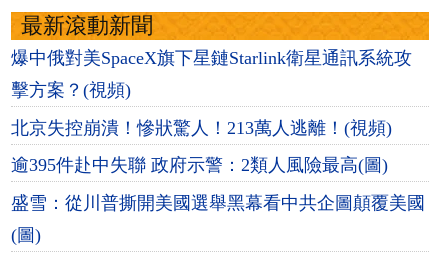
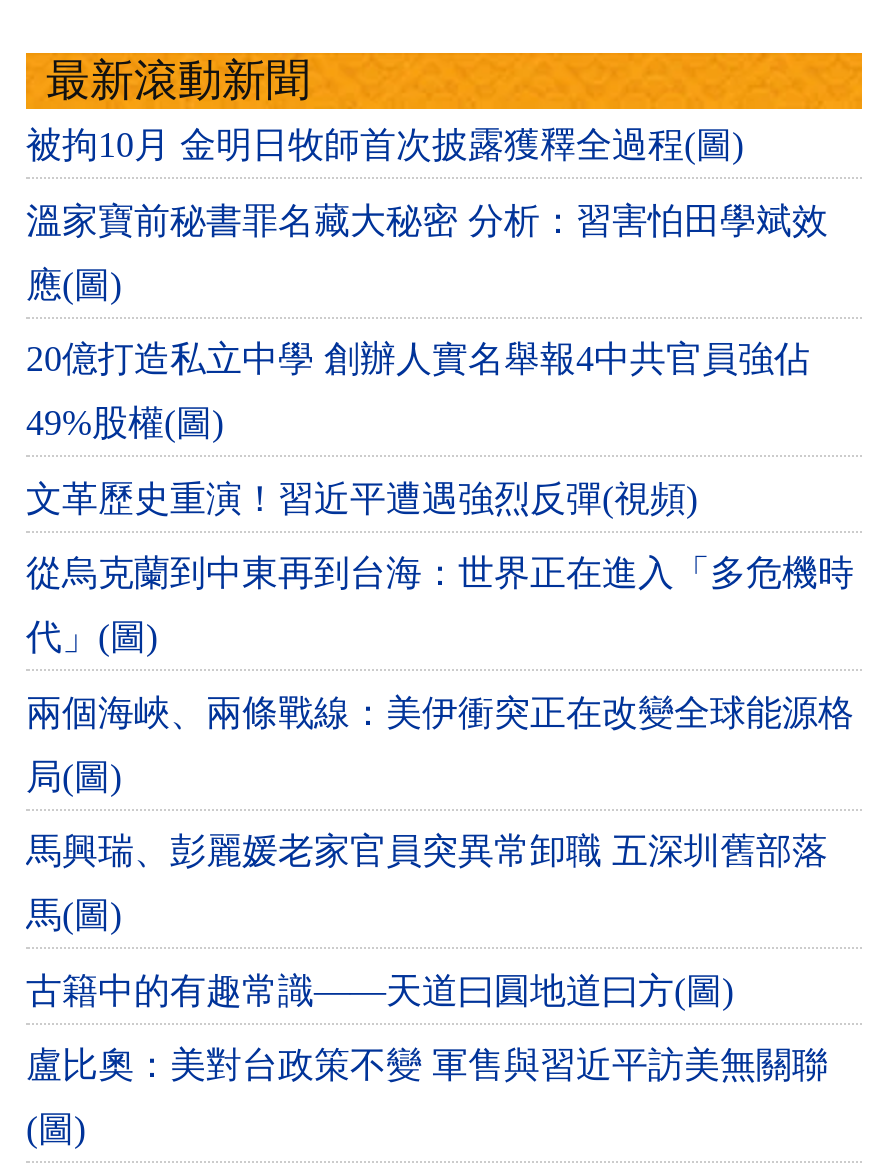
- 爆中俄對美SpaceX旗下星鏈Starlink衛星通訊系統攻
- 擊方案？(視頻)
- 北京失控崩潰！慘狀驚人！213萬人逃離！(視頻)
- 逾395件赴中失聯 政府示警：2類人風險最高(圖)
- 盛雪：從川普撕開美國選舉黑幕看中共企圖顛覆美國
+ 被拘10月 金明日牧師首次披露獲釋全過程(圖)
+ 溫家寶前秘書罪名藏大秘密 分析：習害怕田學斌效
+ 應(圖)
+ 20億打造私立中學 創辦人實名舉報4中共官員強佔
+ 49%股權(圖)
+ 文革歷史重演！習近平遭遇強烈反彈(視頻)
+ 從烏克蘭到中東再到台海：世界正在進入「多危機時
+ 代」(圖)
+ 兩個海峽、兩條戰線：美伊衝突正在改變全球能源格
+ 局(圖)
+ 馬興瑞、彭麗媛老家官員突異常卸職 五深圳舊部落
+ 馬(圖)
+ 古籍中的有趣常識——天道曰圓地道曰方(圖)
+ 盧比奧：美對台政策不變 軍售與習近平訪美無關聯
